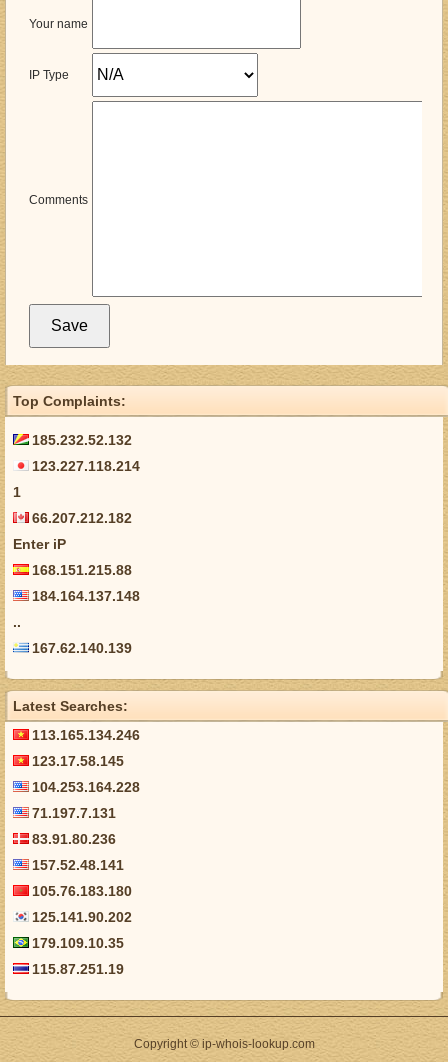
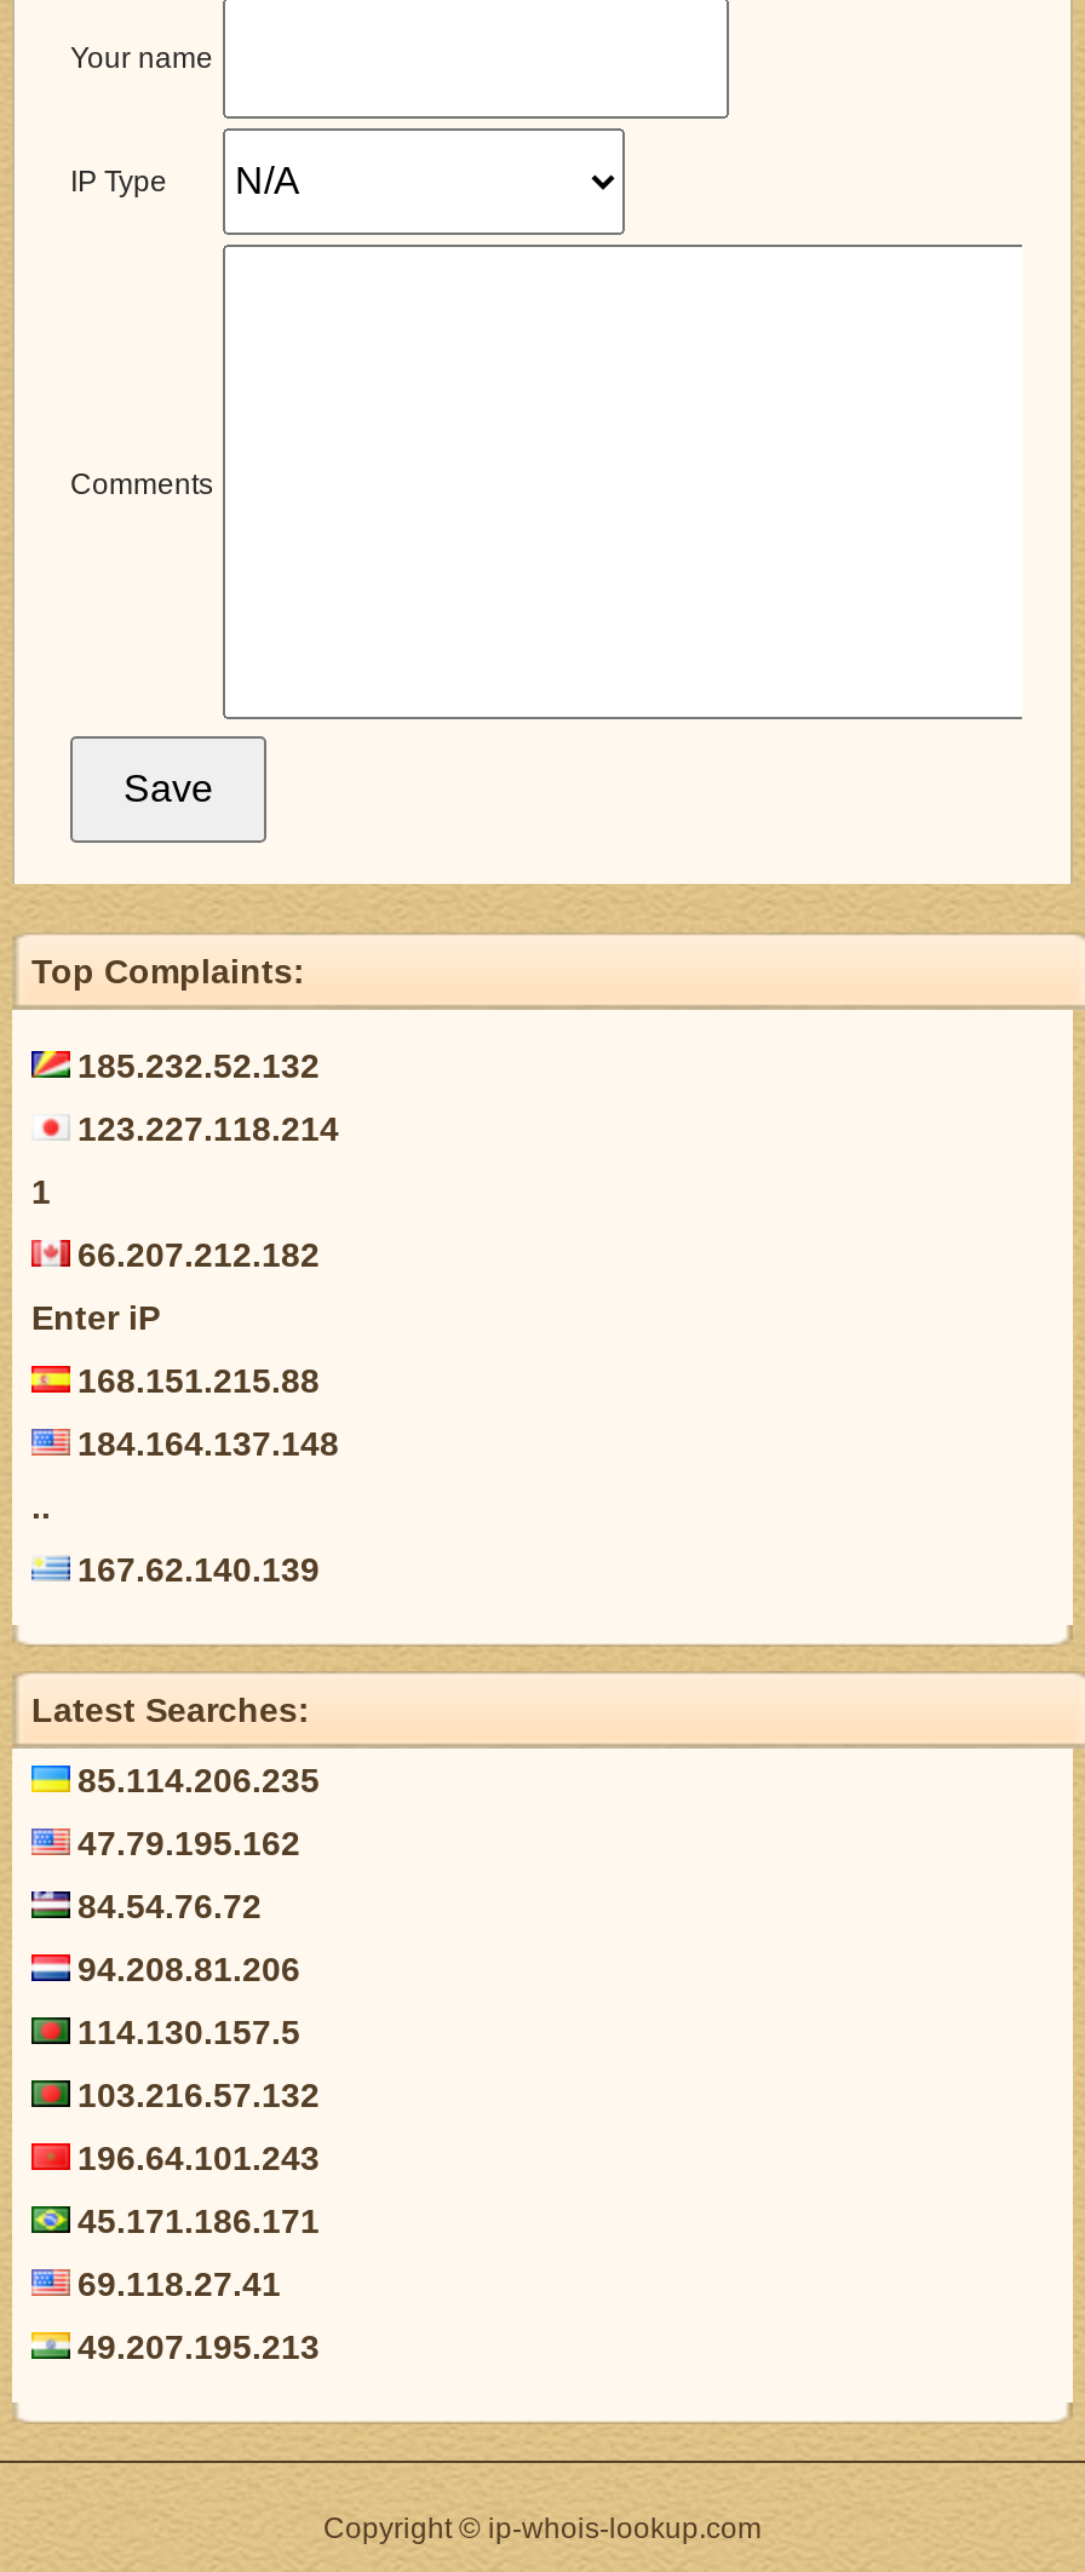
- 113.165.134.246
+ 85.114.206.235

- 123.17.58.145
+ 47.79.195.162

- 104.253.164.228
+ 84.54.76.72

- 71.197.7.131
+ 94.208.81.206

- 83.91.80.236
+ 114.130.157.5

- 157.52.48.141
+ 103.216.57.132

- 105.76.183.180
+ 196.64.101.243

- 125.141.90.202
+ 45.171.186.171

- 179.109.10.35
+ 69.118.27.41

- 115.87.251.19
+ 49.207.195.213
